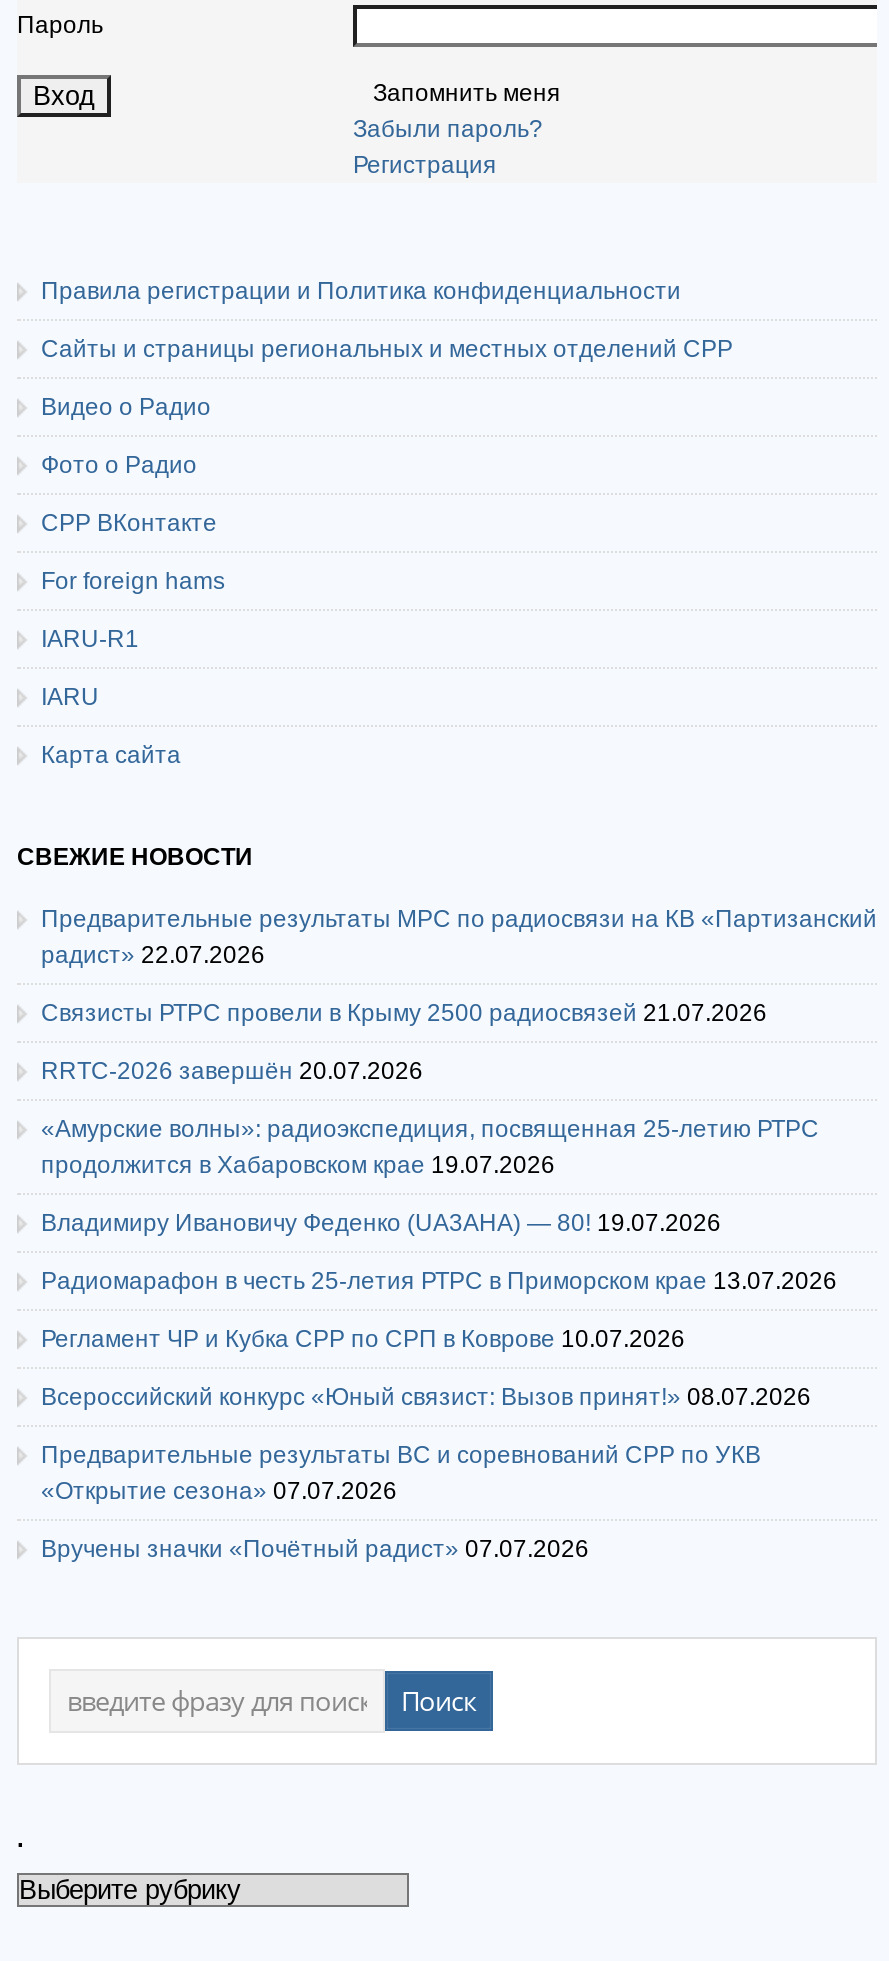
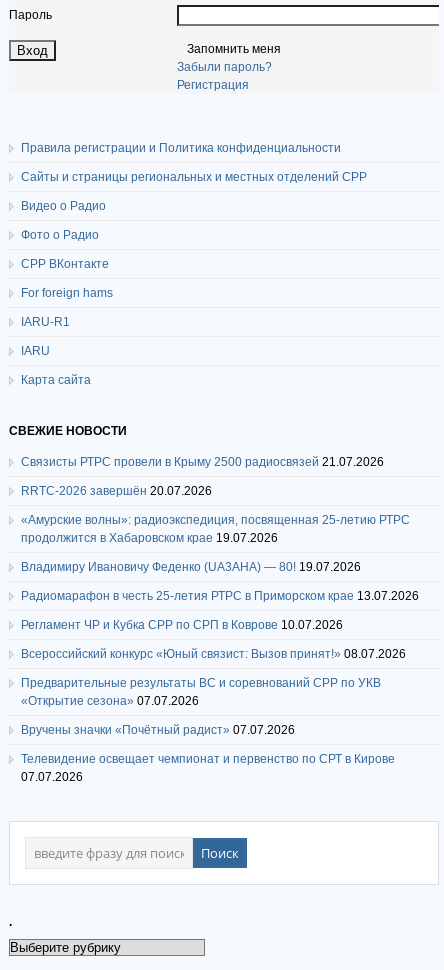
- Предварительные результаты МРС по радиосвязи на КВ «Партизанский
- радист» 22.07.2026

moved up: Связисты РТРС провели в Крыму 2500 радиосвязей 21.07.2026 | RRTC-2026 завершён 20.07.2026 | «Амурские волны»: радиоэкспедиция, посвященная 25-летию РТРС | ... | «Открытие сезона» 07.07.2026 | Вручены значки «Почётный радист» 07.07.2026

+ Телевидение освещает чемпионат и первенство по СРТ в Кирове
+ 07.07.2026
